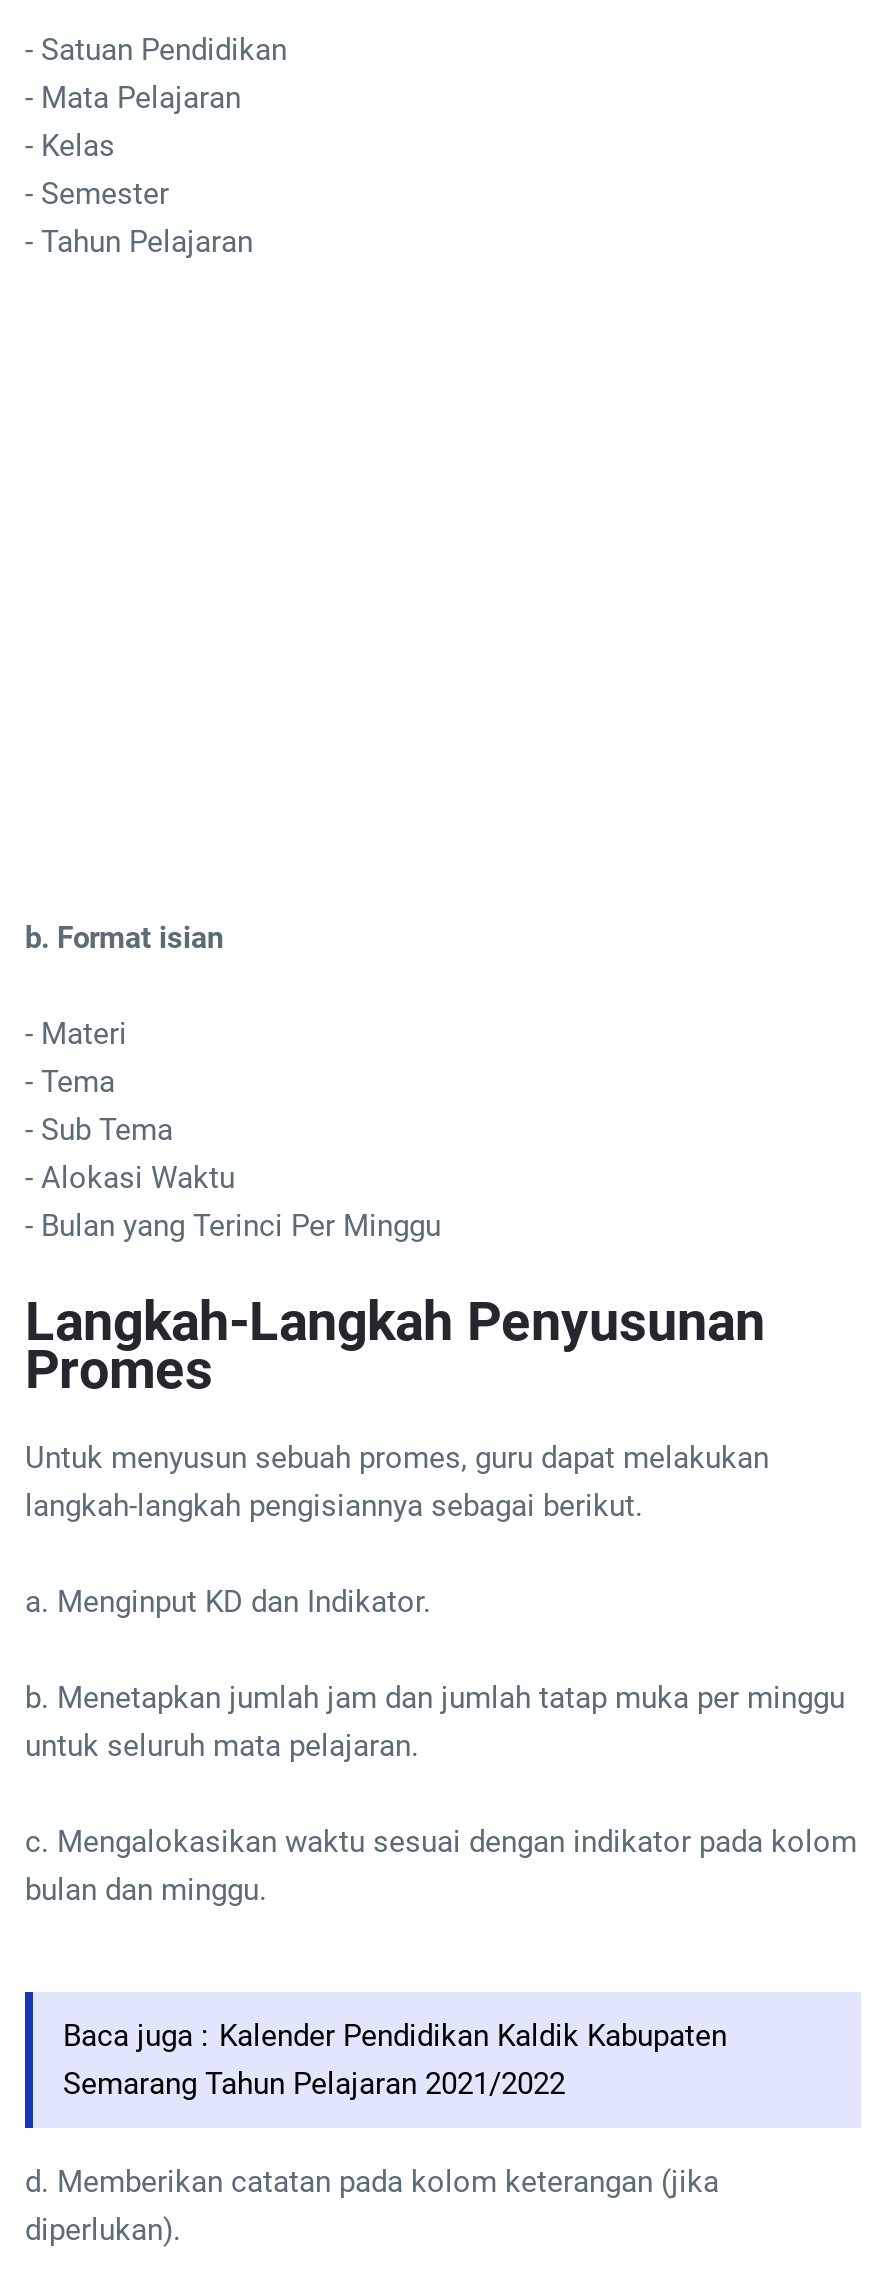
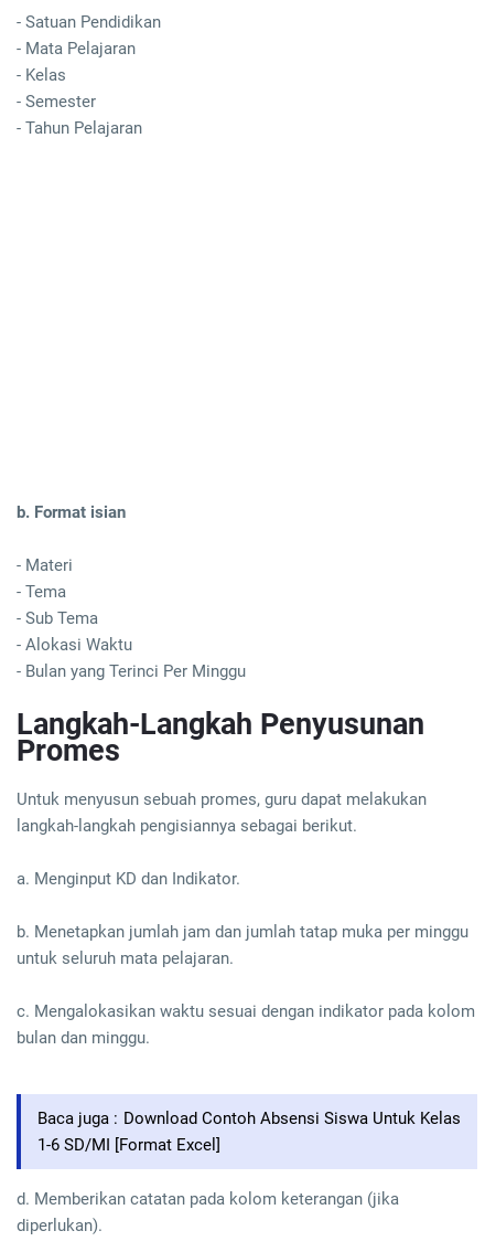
- Baca juga : Kalender Pendidikan Kaldik Kabupaten
- Semarang Tahun Pelajaran 2021/2022
+ Baca juga : Download Contoh Absensi Siswa Untuk Kelas
+ 1-6 SD/MI [Format Excel]
